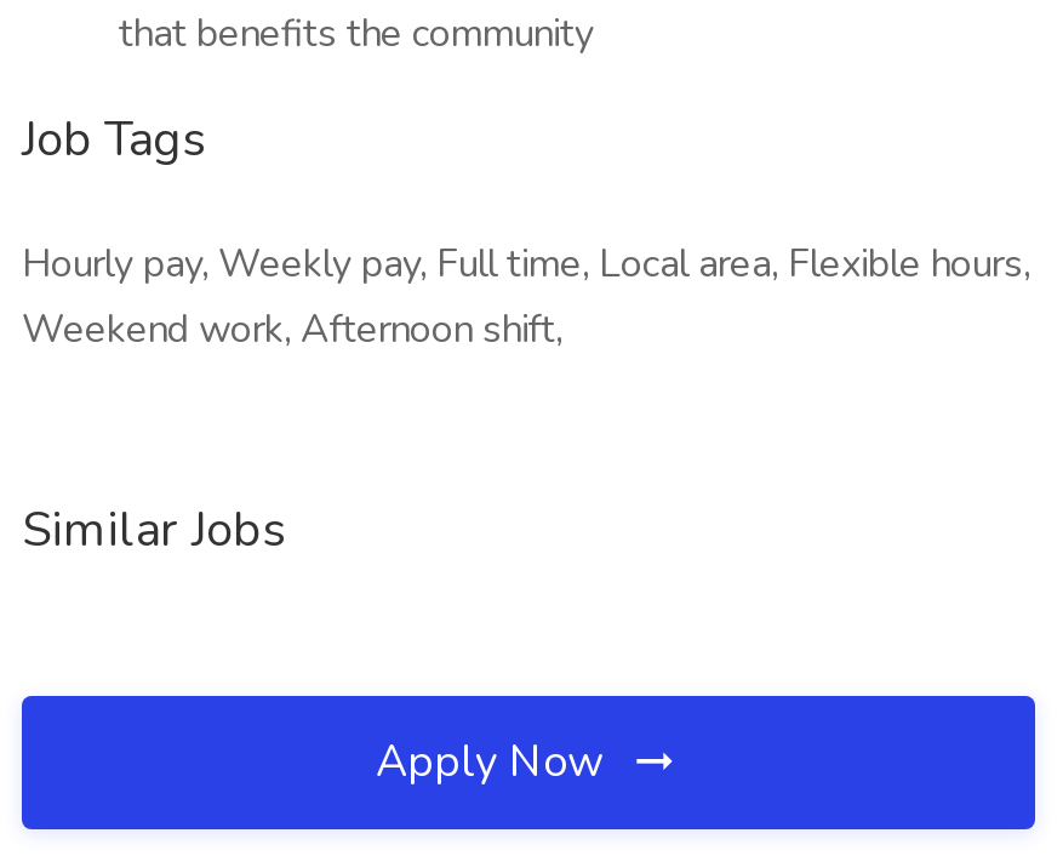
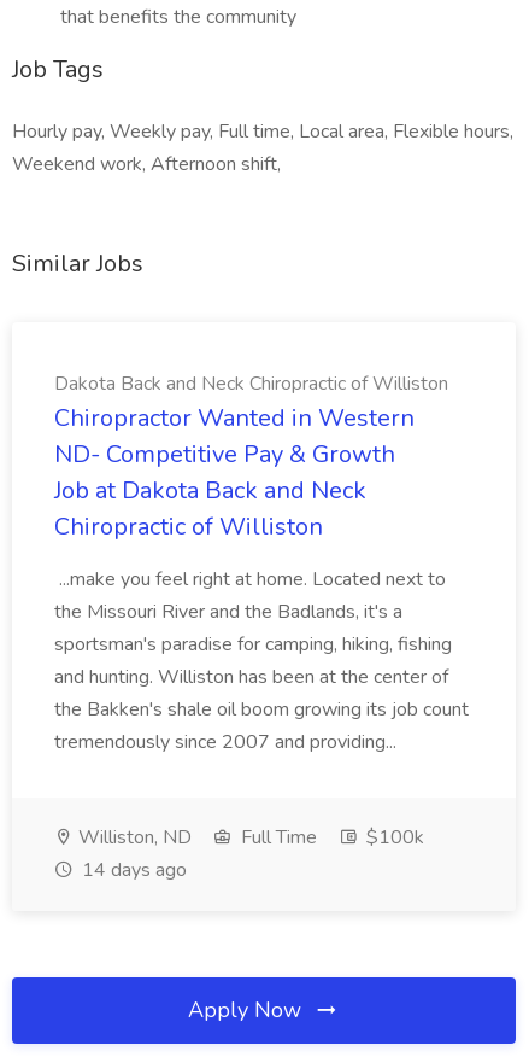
+ Dakota Back and Neck Chiropractic of Williston
+ Chiropractor Wanted in Western
+ ND- Competitive Pay & Growth
+ Job at Dakota Back and Neck
+ Chiropractic of Williston
+ ...make you feel right at home. Located next to
+ the Missouri River and the Badlands, it's a
+ sportsman's paradise for camping, hiking, fishing
+ and hunting. Williston has been at the center of
+ the Bakken's shale oil boom growing its job count
+ tremendously since 2007 and providing...

+ Williston, ND
+ Full Time
+ $100k
+ 14 days ago
